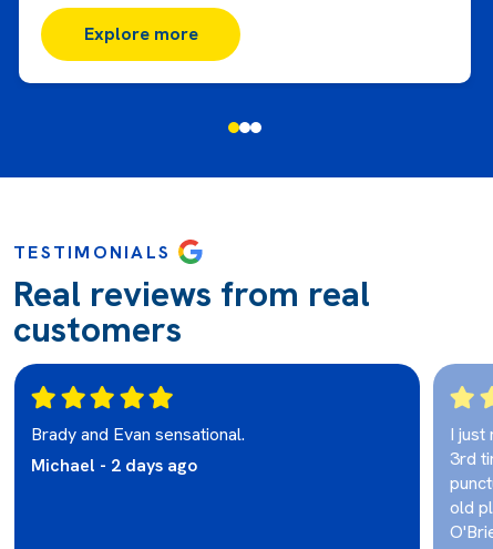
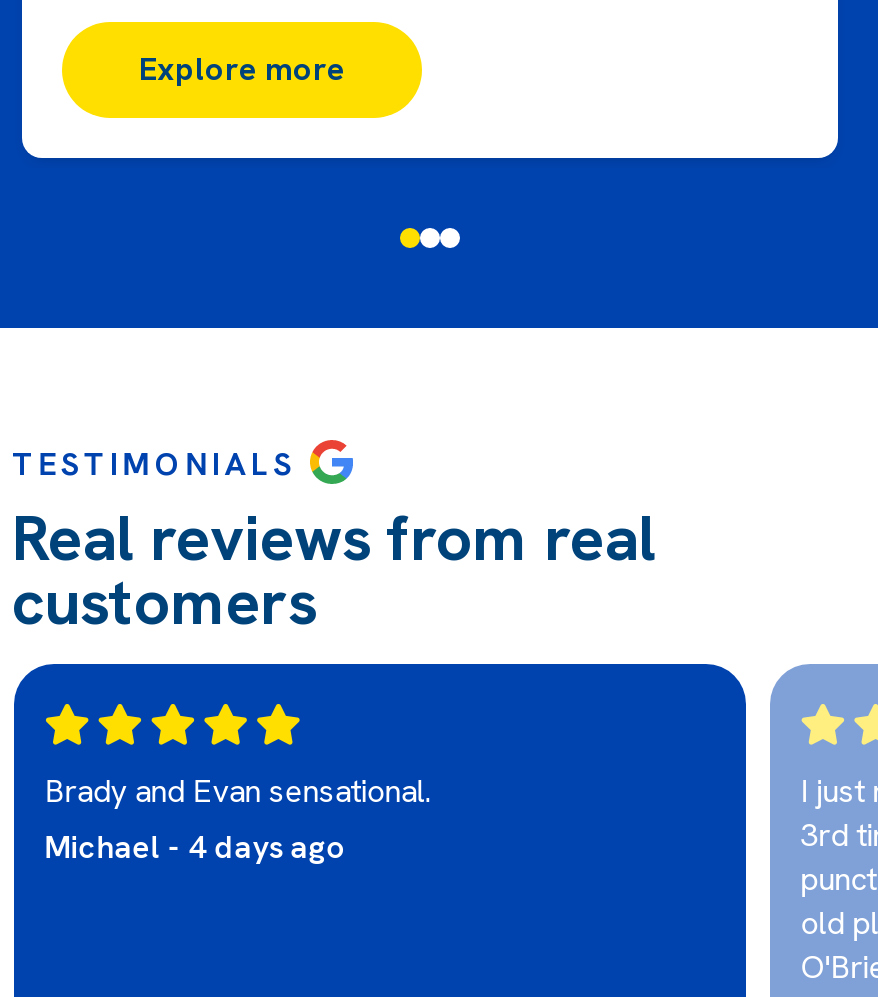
- Michael - 2 days ago
+ Michael - 4 days ago
